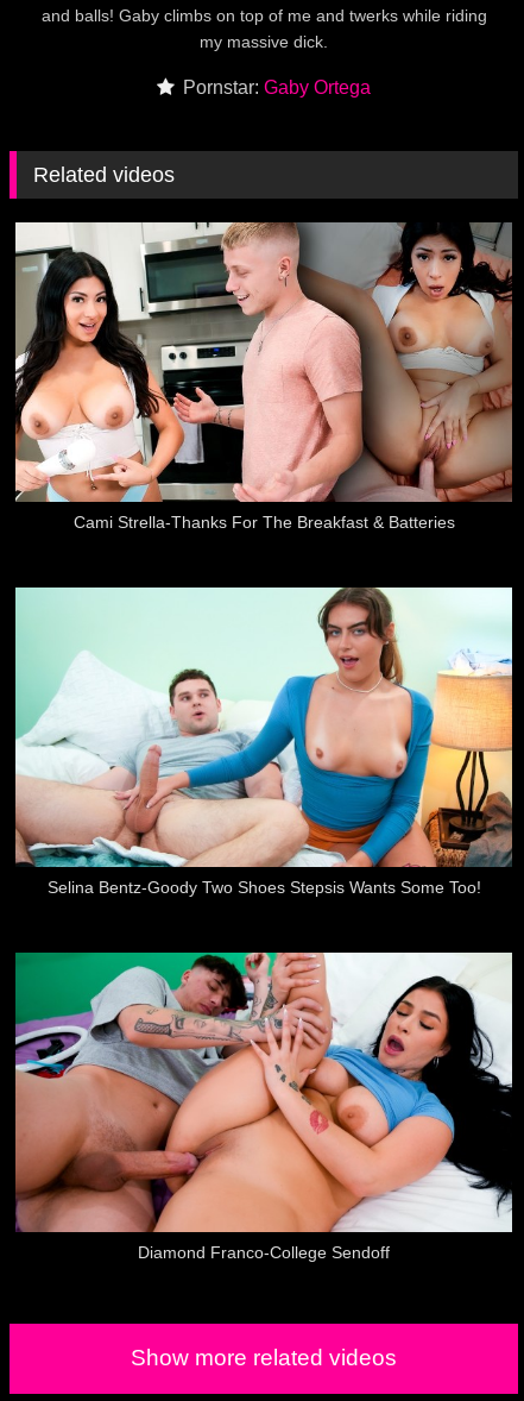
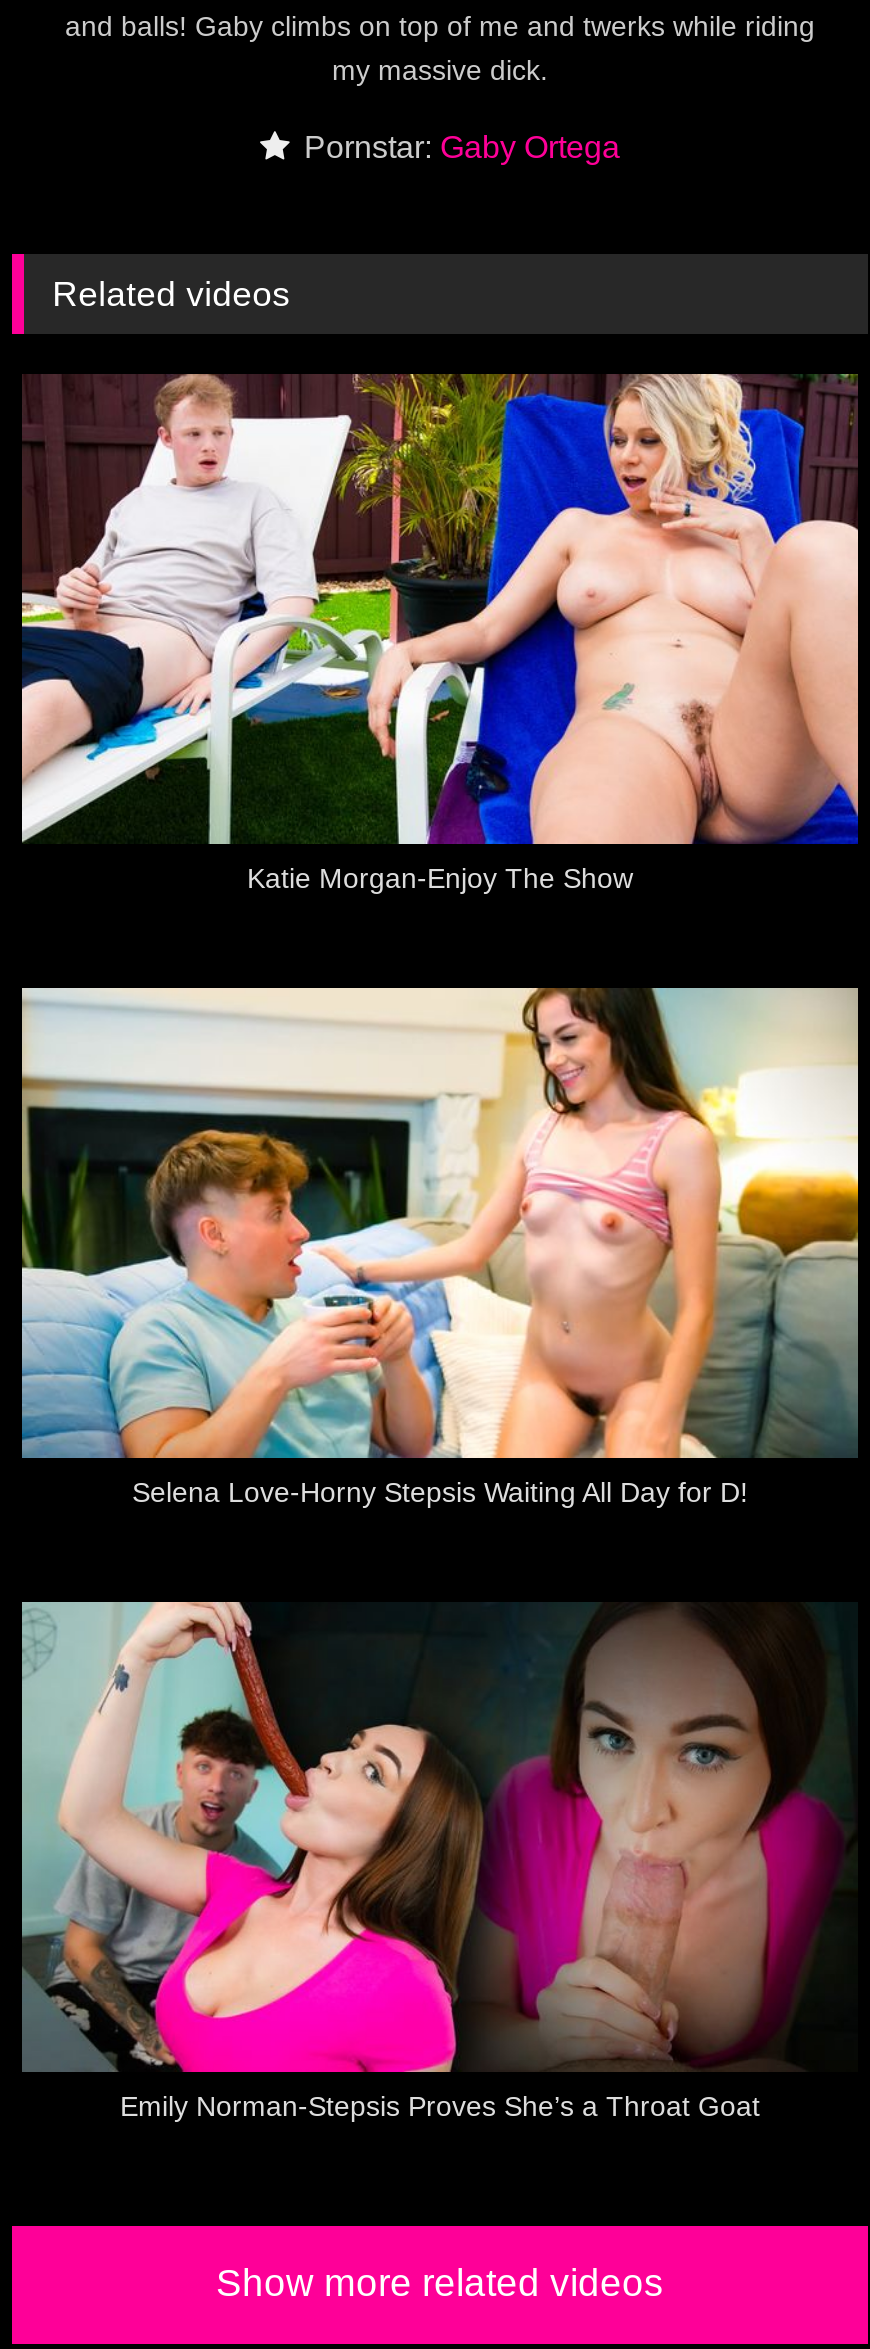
- [image]
- Cami Strella-Thanks For The Breakfast & Batteries
+ [image]
+ Katie Morgan-Enjoy The Show

- [image]
- Selina Bentz-Goody Two Shoes Stepsis Wants Some Too!
+ [image]
+ Selena Love-Horny Stepsis Waiting All Day for D!

- [image]
- Diamond Franco-College Sendoff
+ [image]
+ Emily Norman-Stepsis Proves She’s a Throat Goat
